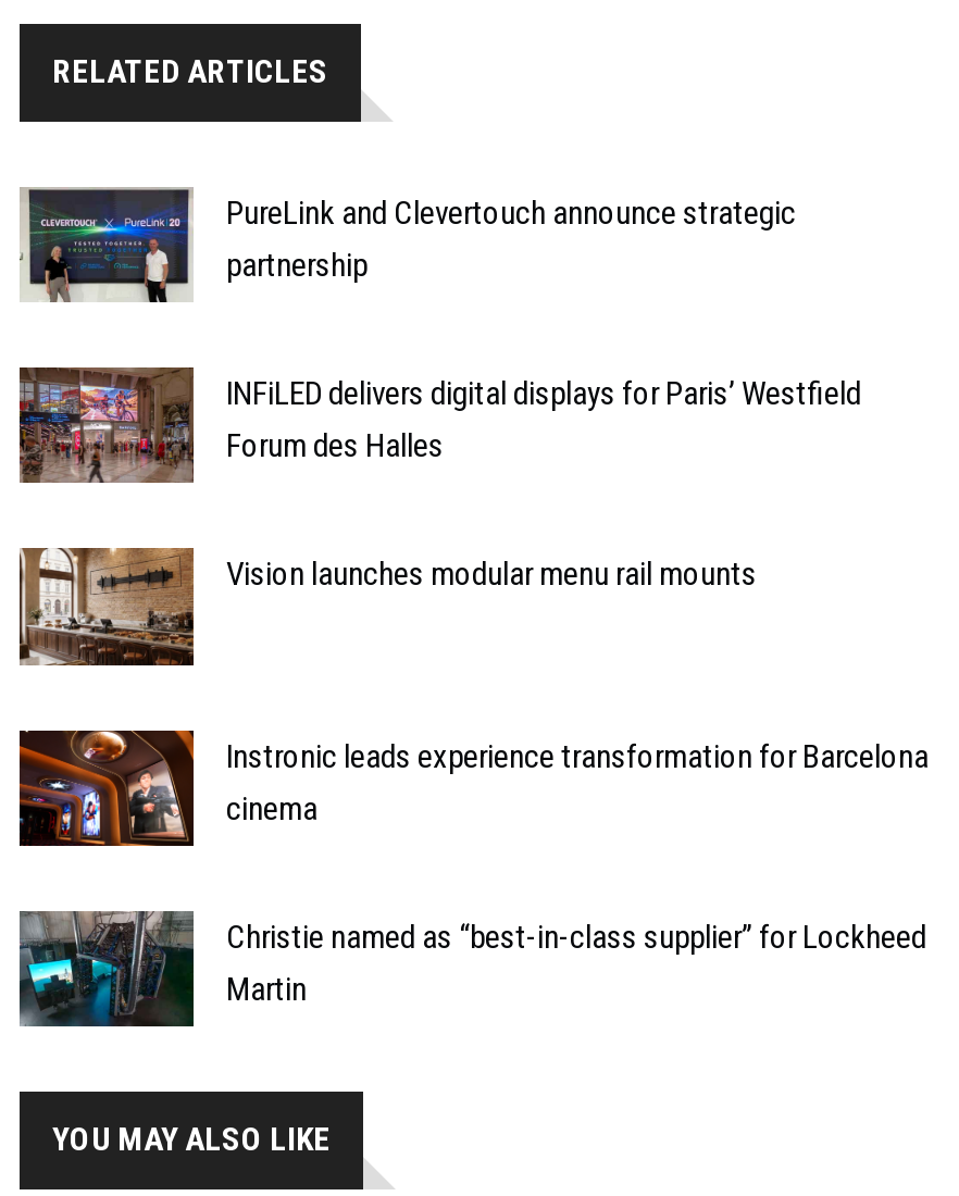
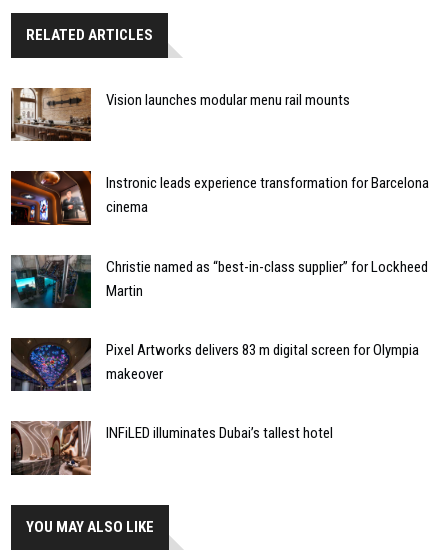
- [image]
- PureLink and Clevertouch announce strategic
- partnership
- INFiLED delivers digital displays for Paris’ Westfield
- Forum des Halles

- [image]

moved up: [image] | Vision launches modular menu rail mounts | Instronic leads experience transformation for Barcelona | cinema | Christie named as “best-in-class supplier” for Lockheed | Martin

+ [image]

+ [image]
+ Pixel Artworks delivers 83 m digital screen for Olympia
+ makeover
+ INFiLED illuminates Dubai’s tallest hotel
